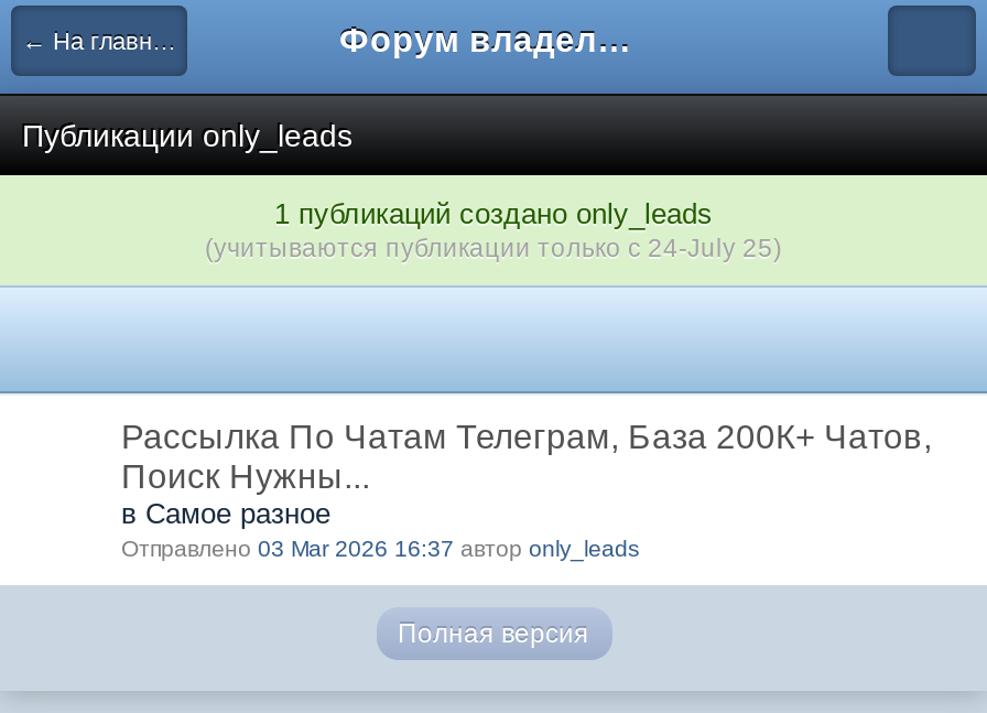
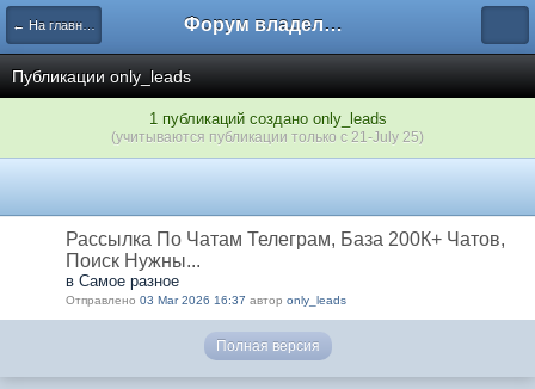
- (учитываются публикации только с 24-July 25)
+ (учитываются публикации только с 21-July 25)
